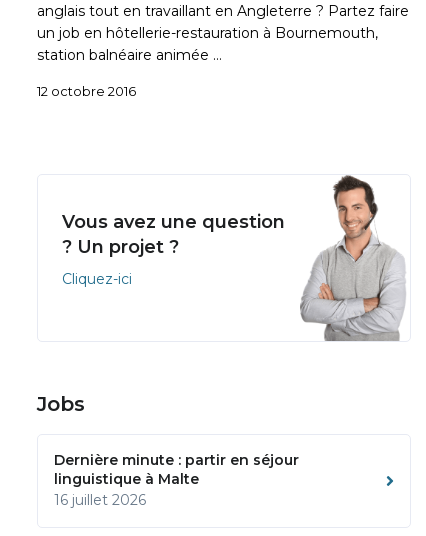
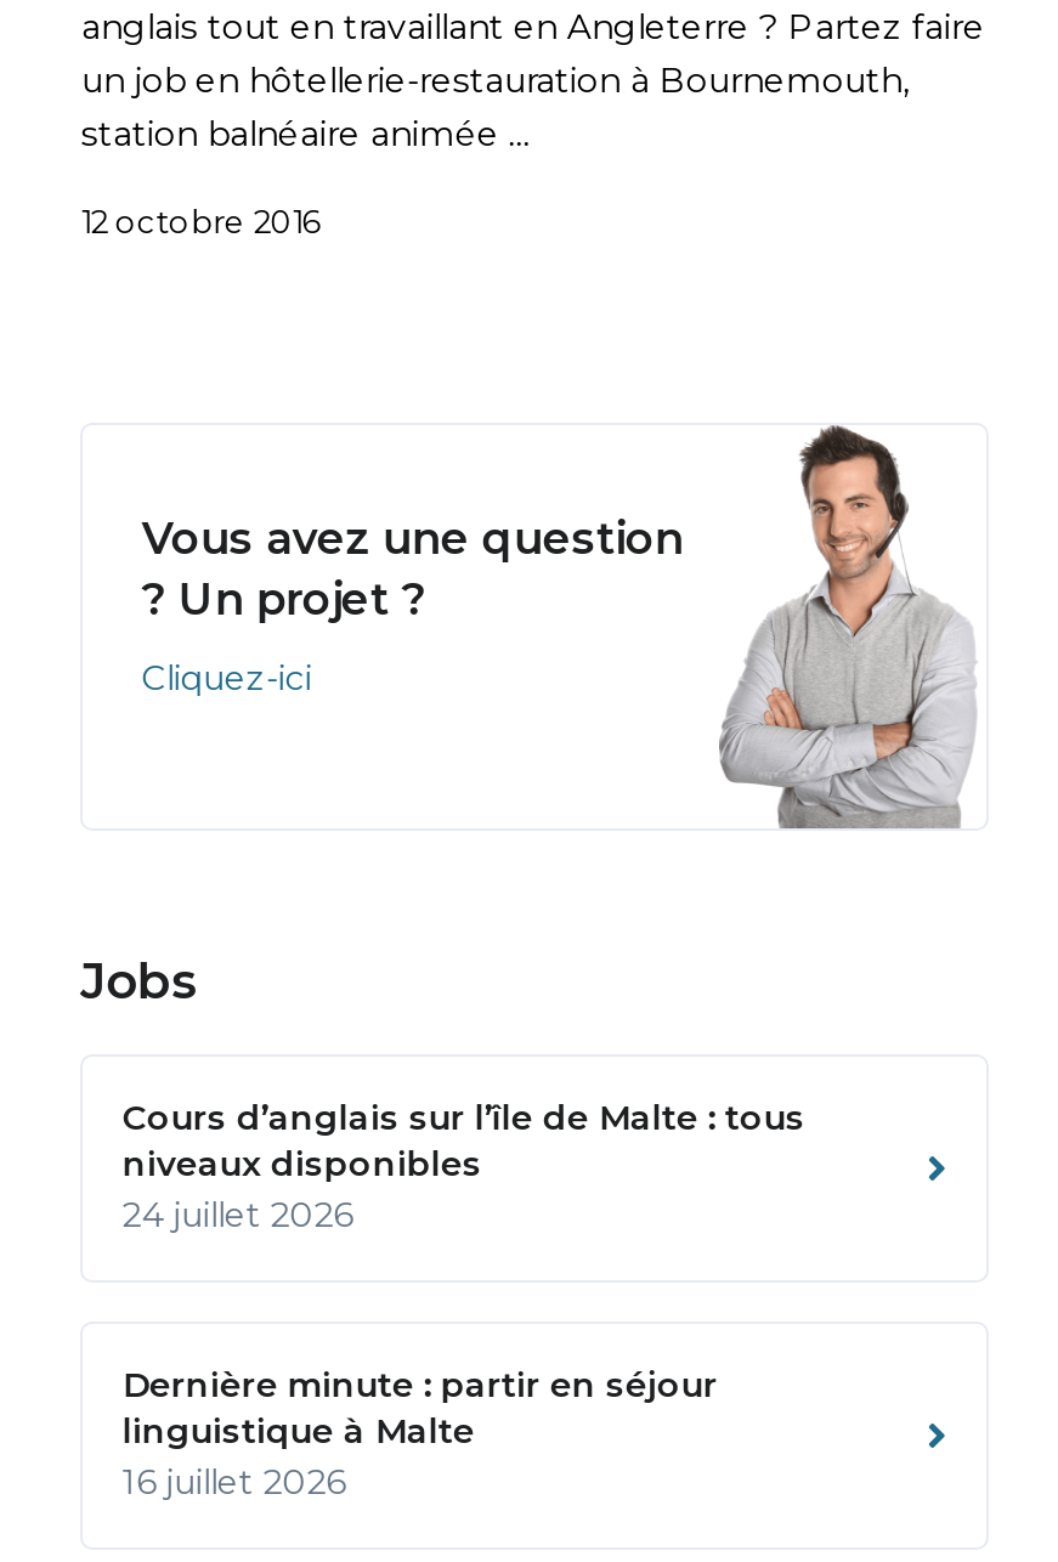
+ Cours d’anglais sur l’île de Malte : tous
+ niveaux disponibles
+ 24 juillet 2026
